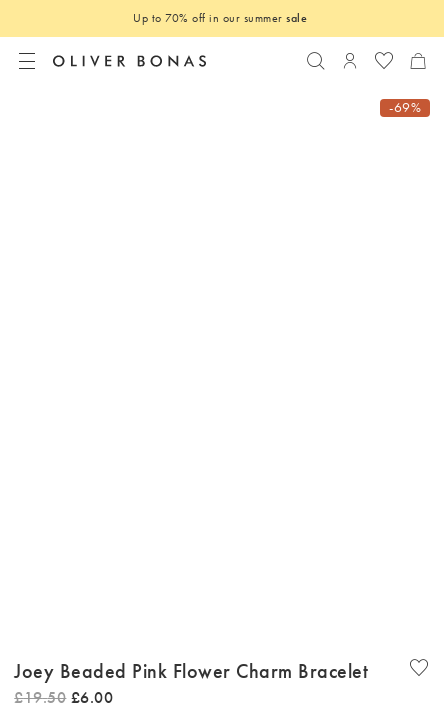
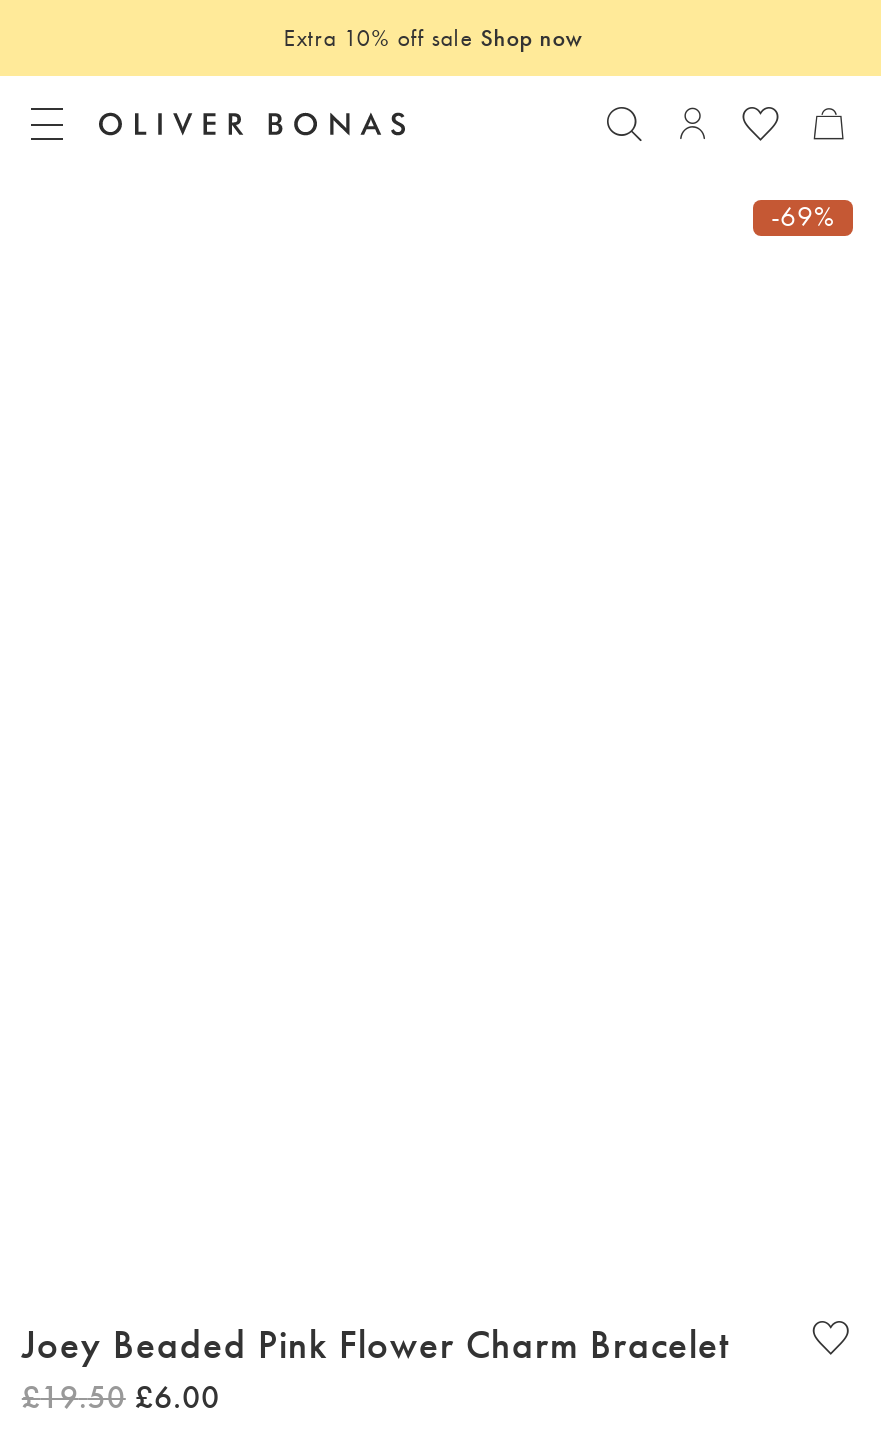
- Up to 70% off in our summer sale
+ Extra 10% off sale Shop now
